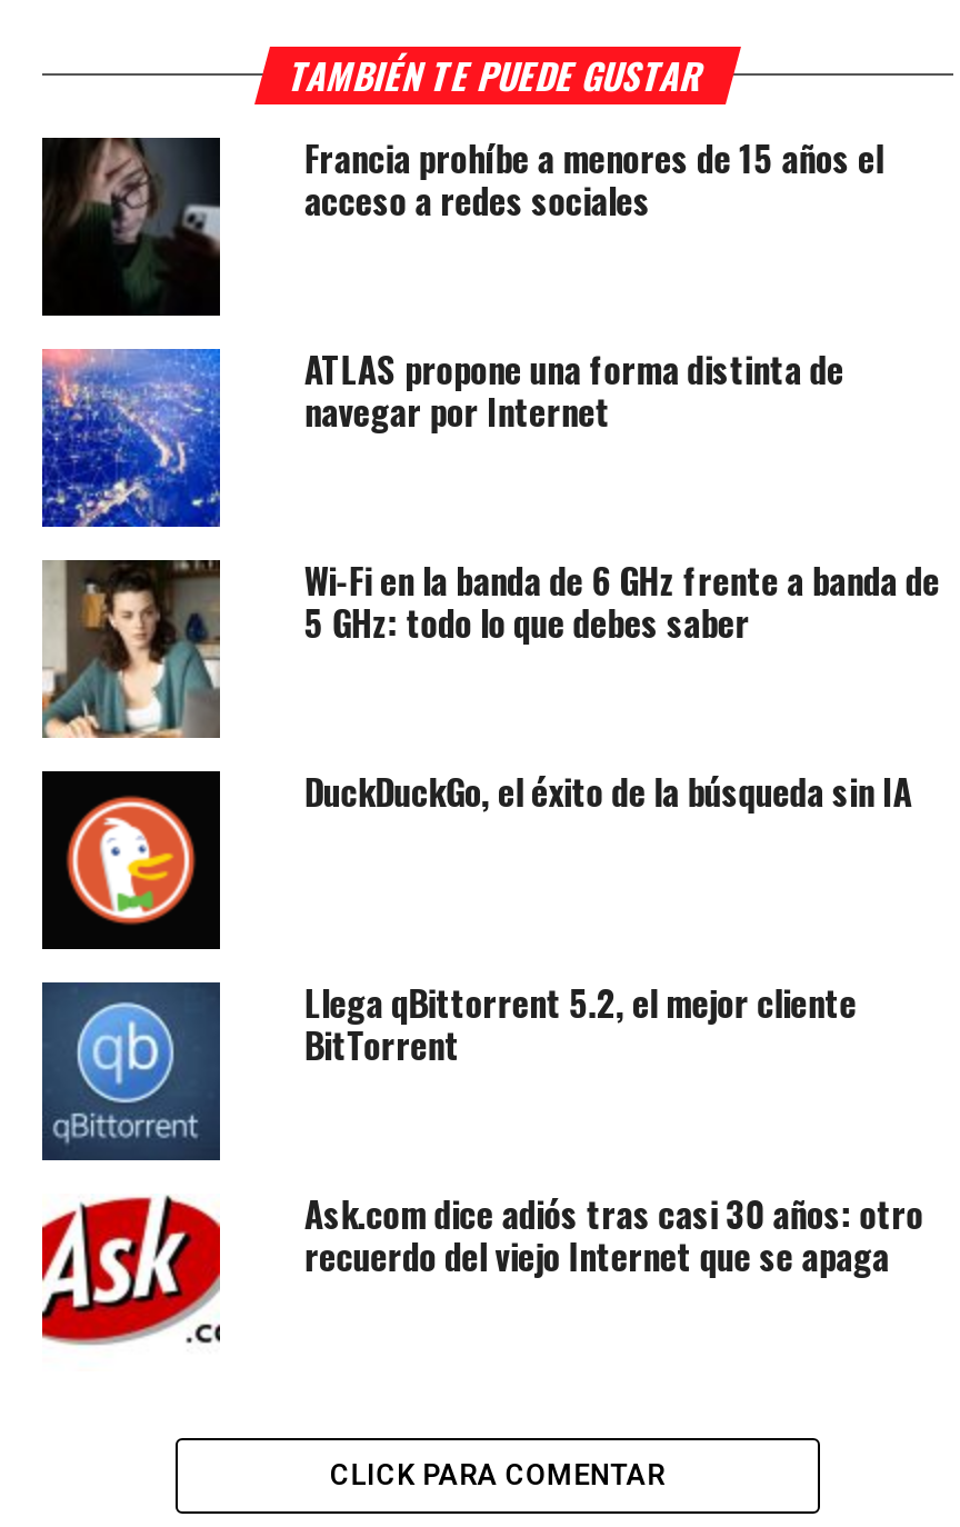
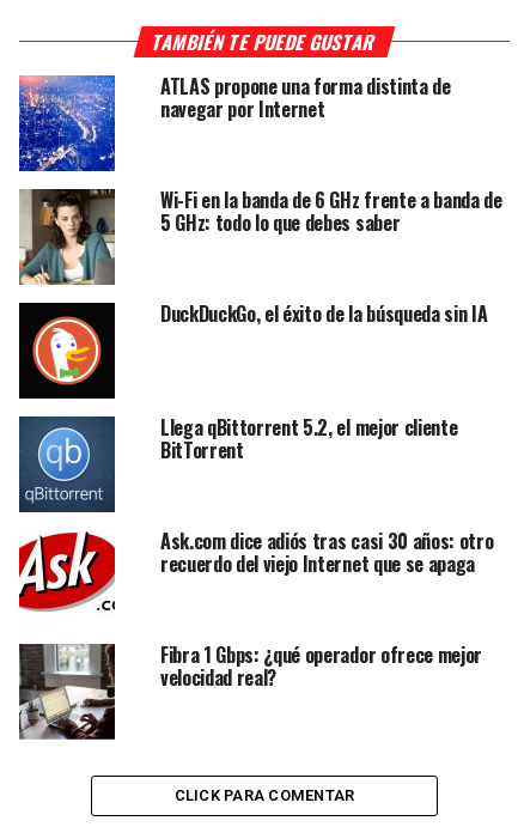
- [image]
- Francia prohíbe a menores de 15 años el
- acceso a redes sociales

moved up: [image] | ATLAS propone una forma distinta de | navegar por Internet | ... | Ask.com dice adiós tras casi 30 años: otro | recuerdo del viejo Internet que se apaga

+ [image]
+ Fibra 1 Gbps: ¿qué operador ofrece mejor
+ velocidad real?
